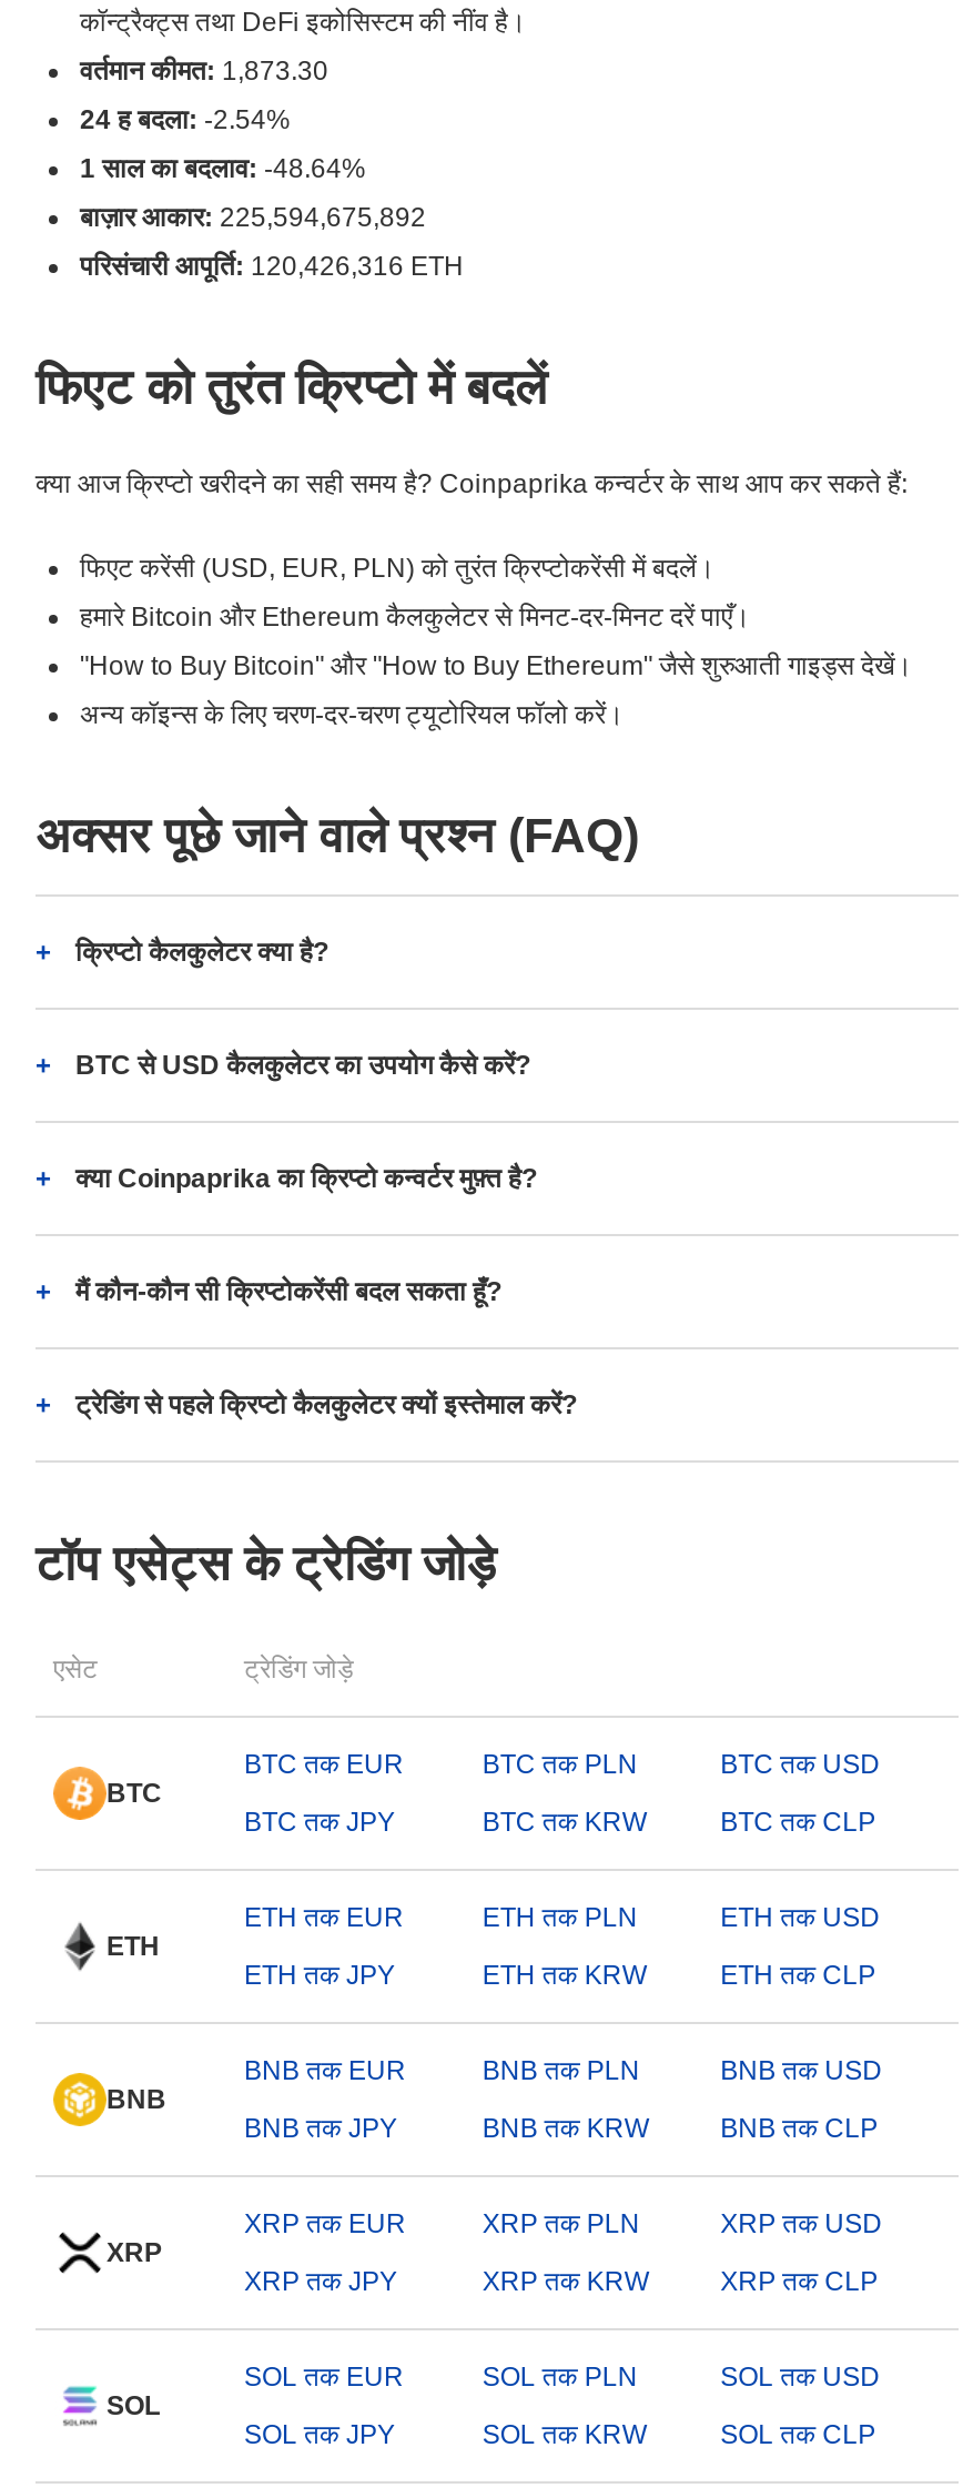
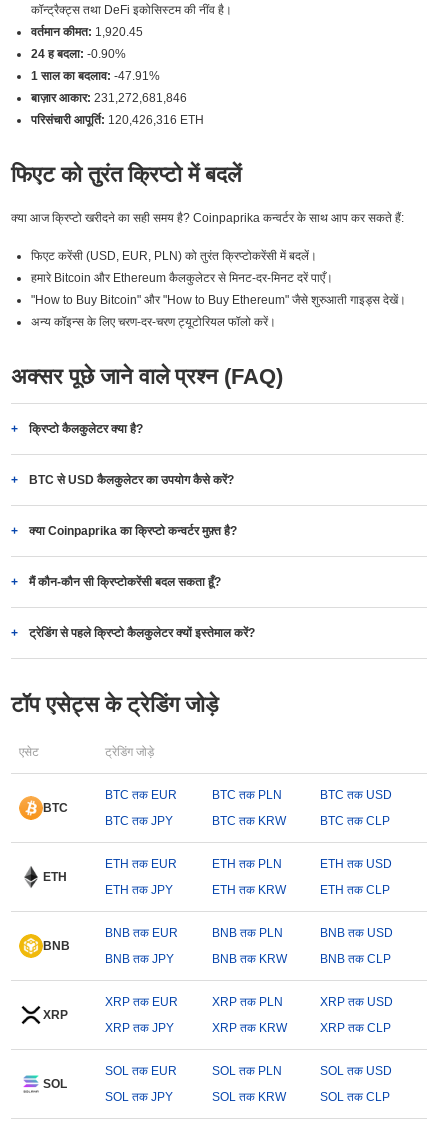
- वर्तमान कीमत: 1,873.30
+ वर्तमान कीमत: 1,920.45

- 24 ह बदला: -2.54%
+ 24 ह बदला: -0.90%

- 1 साल का बदलाव: -48.64%
+ 1 साल का बदलाव: -47.91%

- बाज़ार आकार: 225,594,675,892
+ बाज़ार आकार: 231,272,681,846
